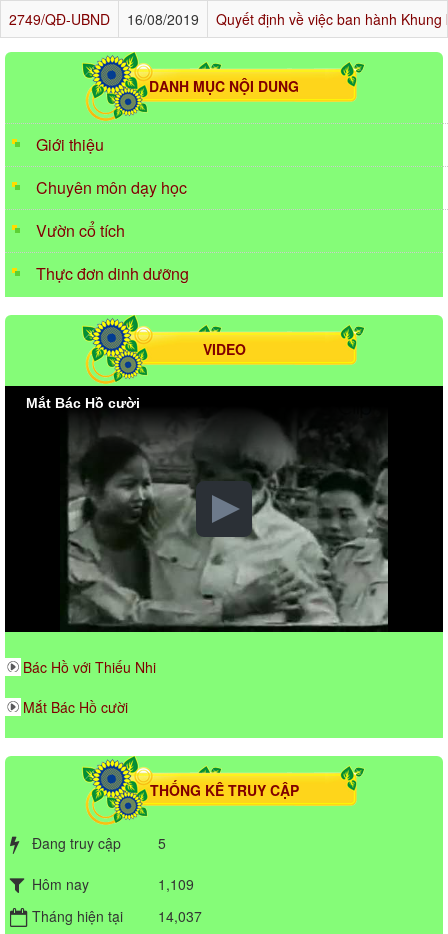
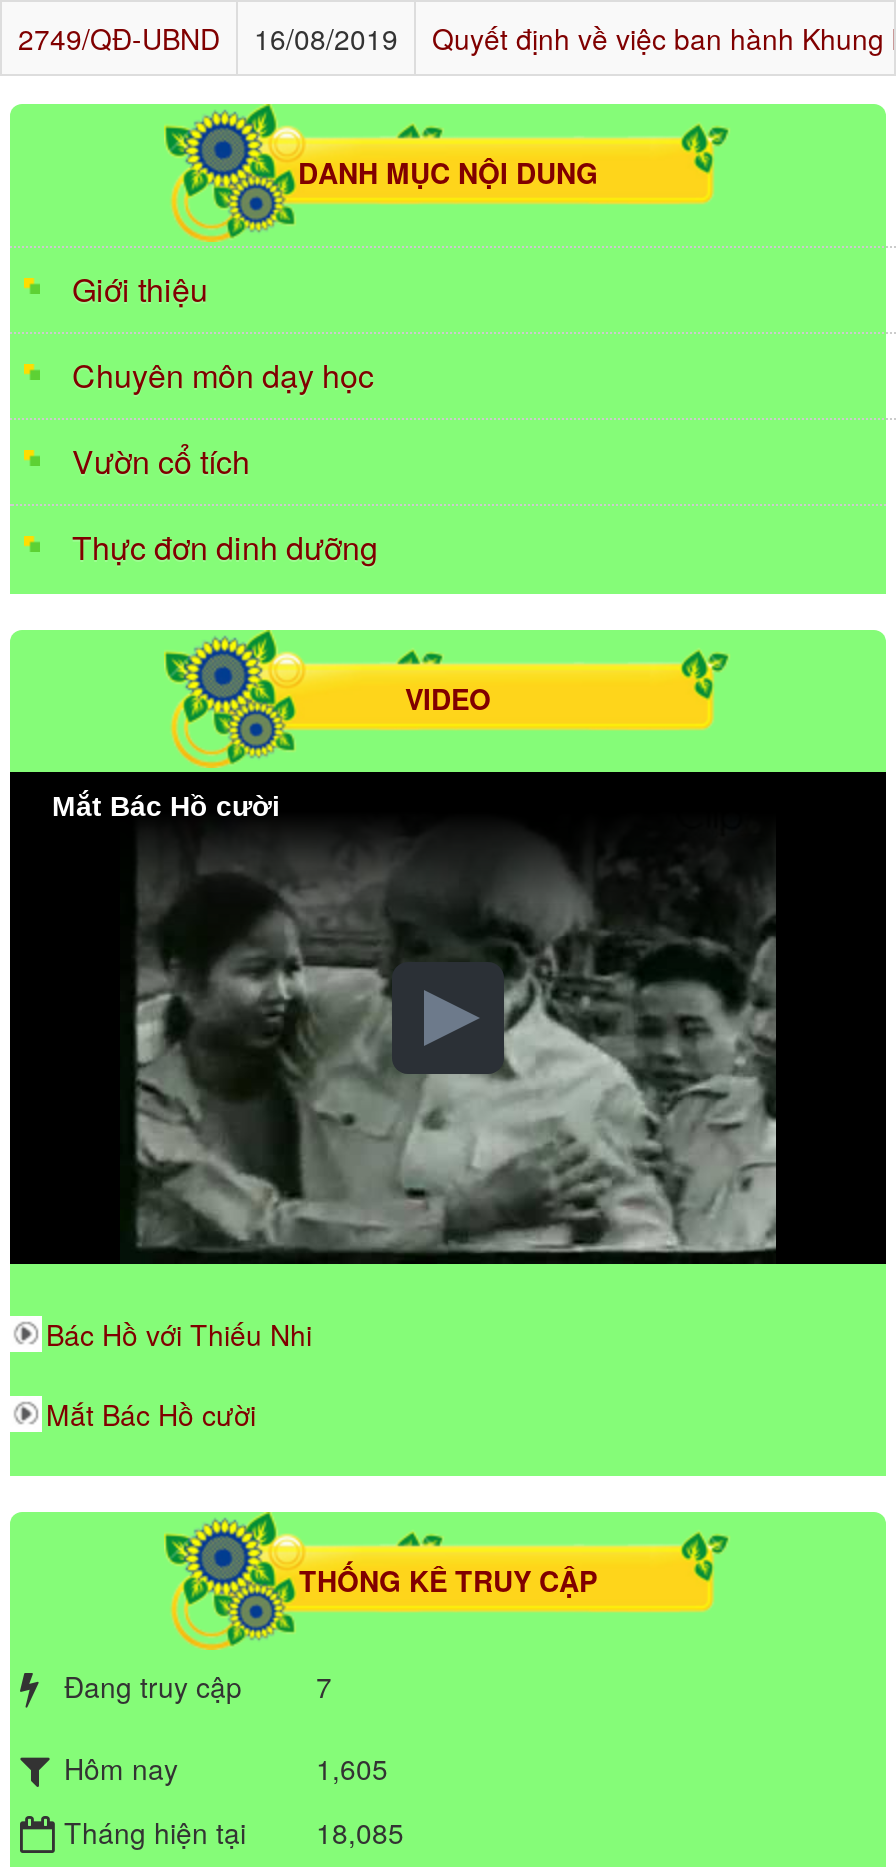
- Đang truy cập 5
+ Đang truy cập 7

- 1,109
+ 1,605

- Tháng hiện tại 14,037
+ Tháng hiện tại 18,085
